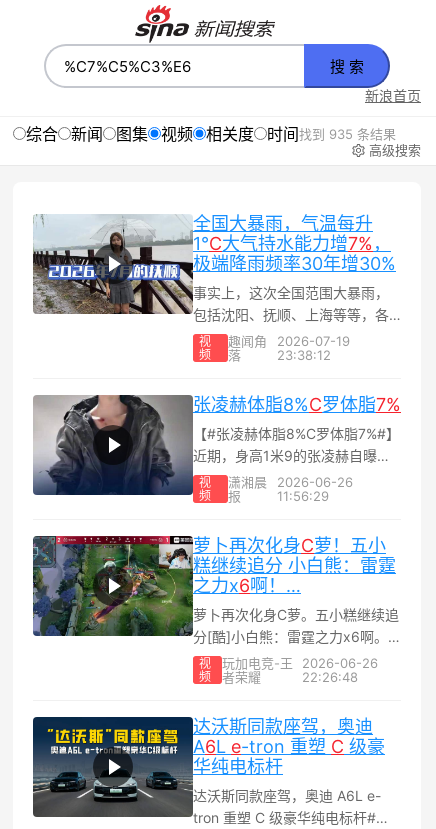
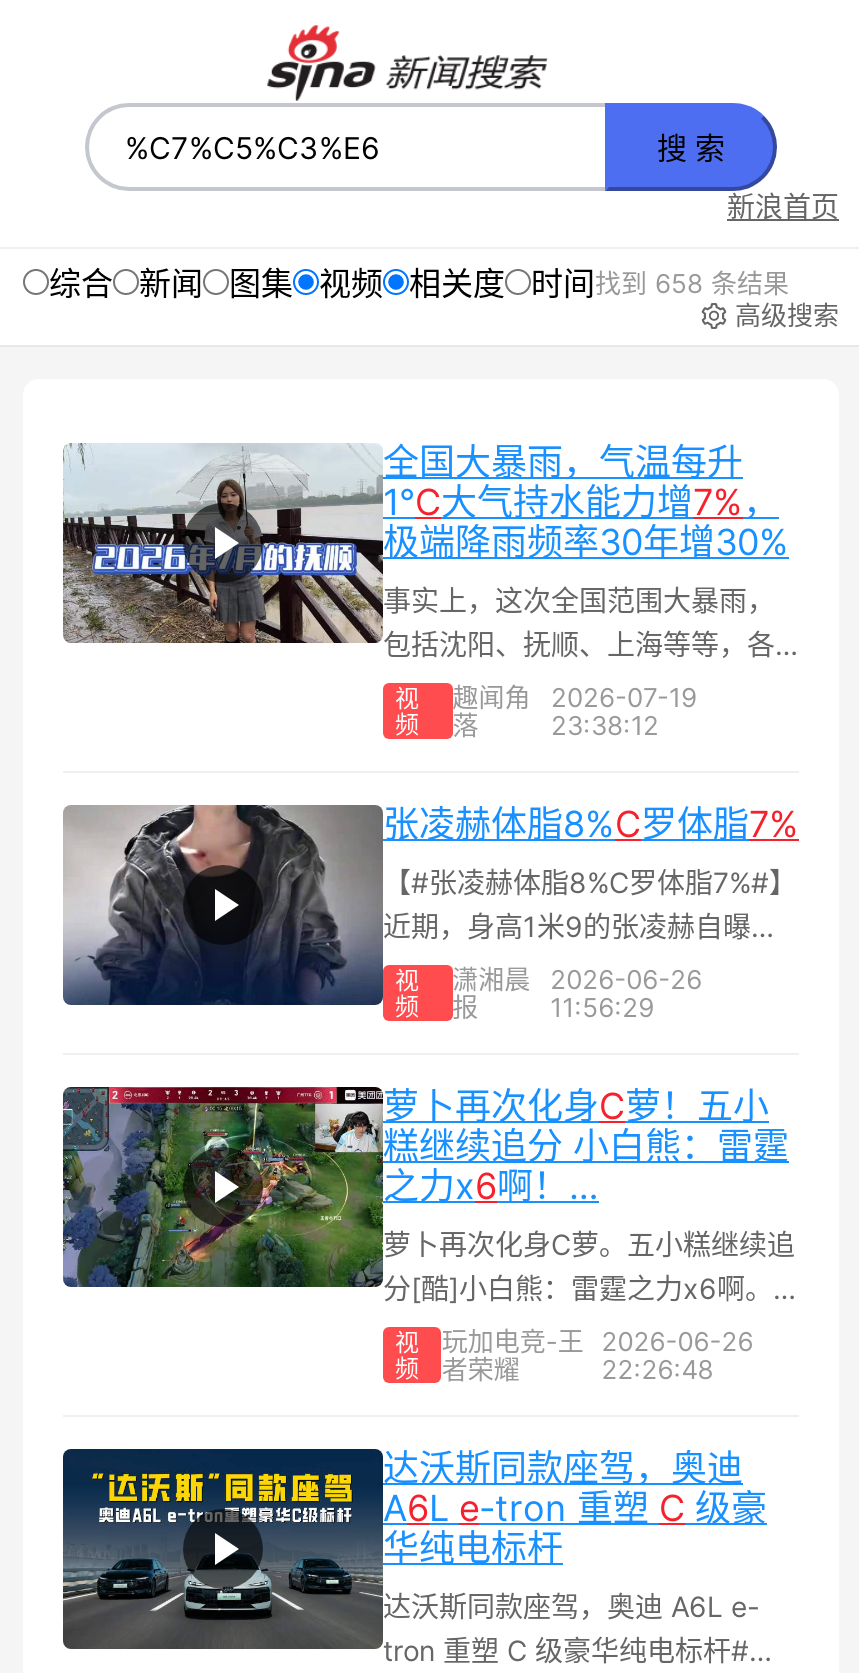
- 时间找到 935 条结果
+ 时间找到 658 条结果
